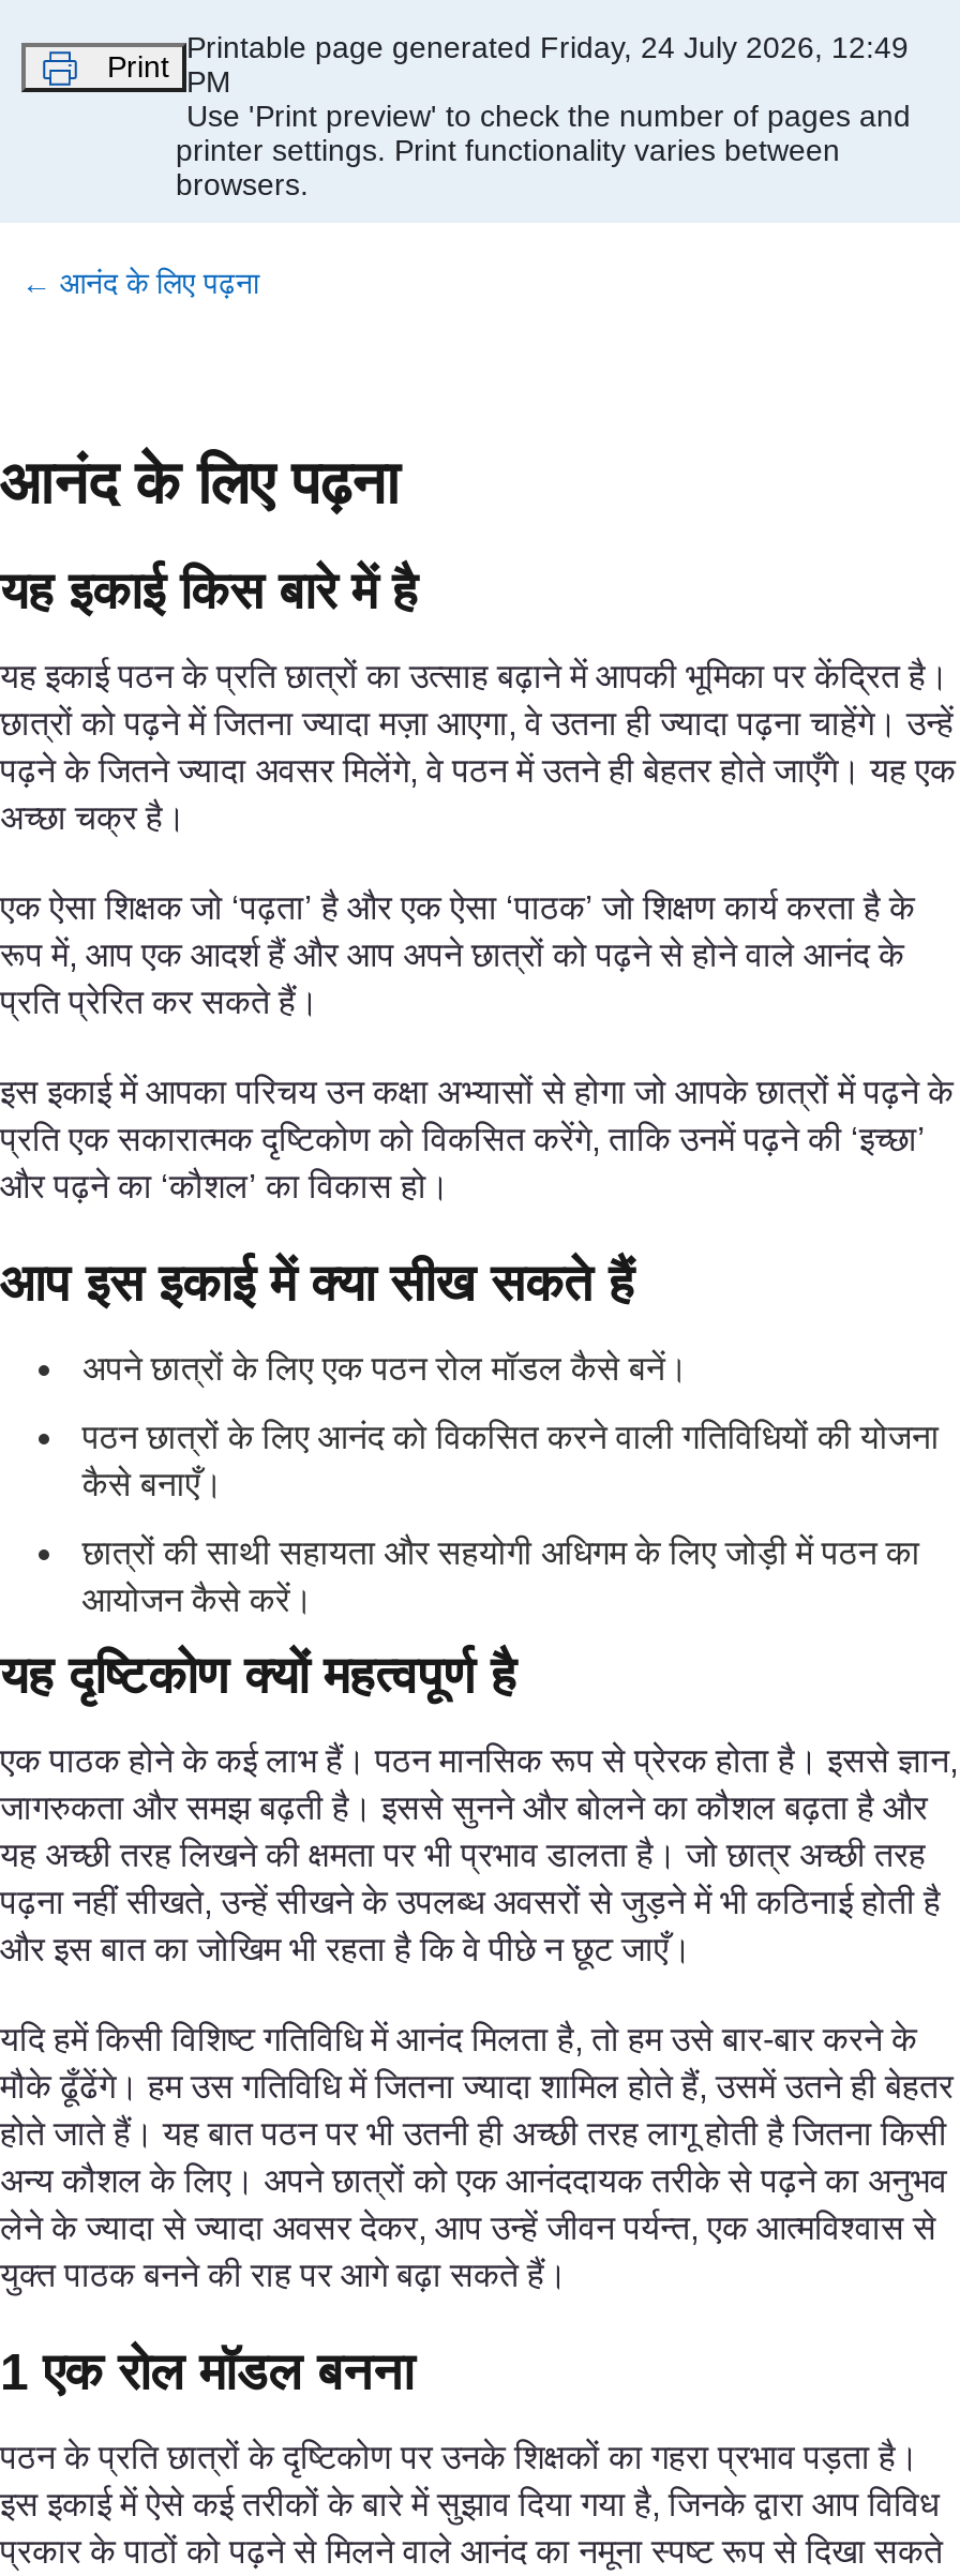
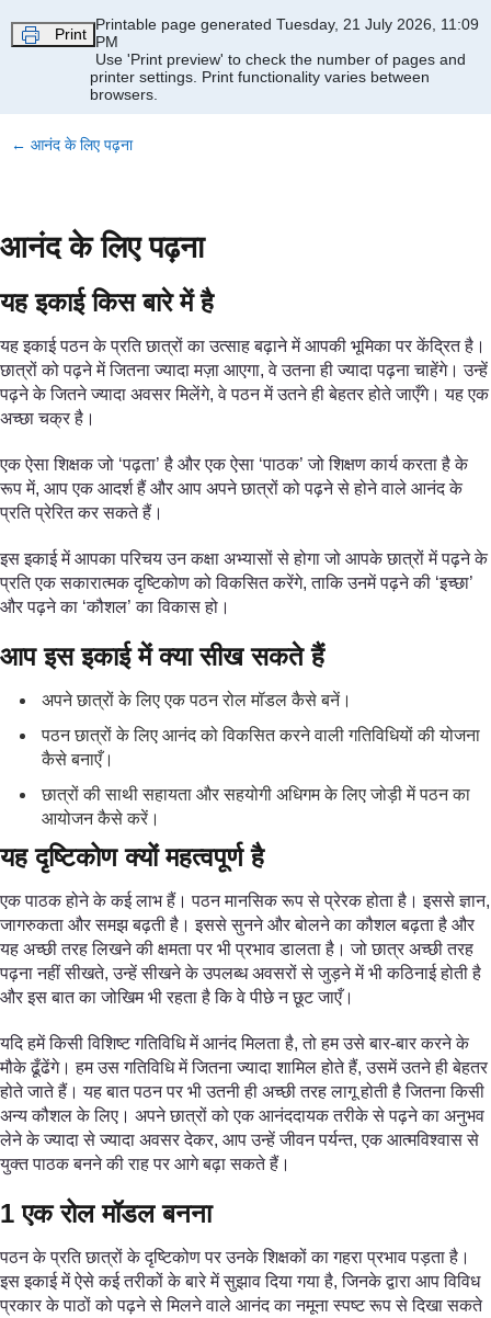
- Printable page generated Friday, 24 July 2026, 12:49
+ Printable page generated Tuesday, 21 July 2026, 11:09
